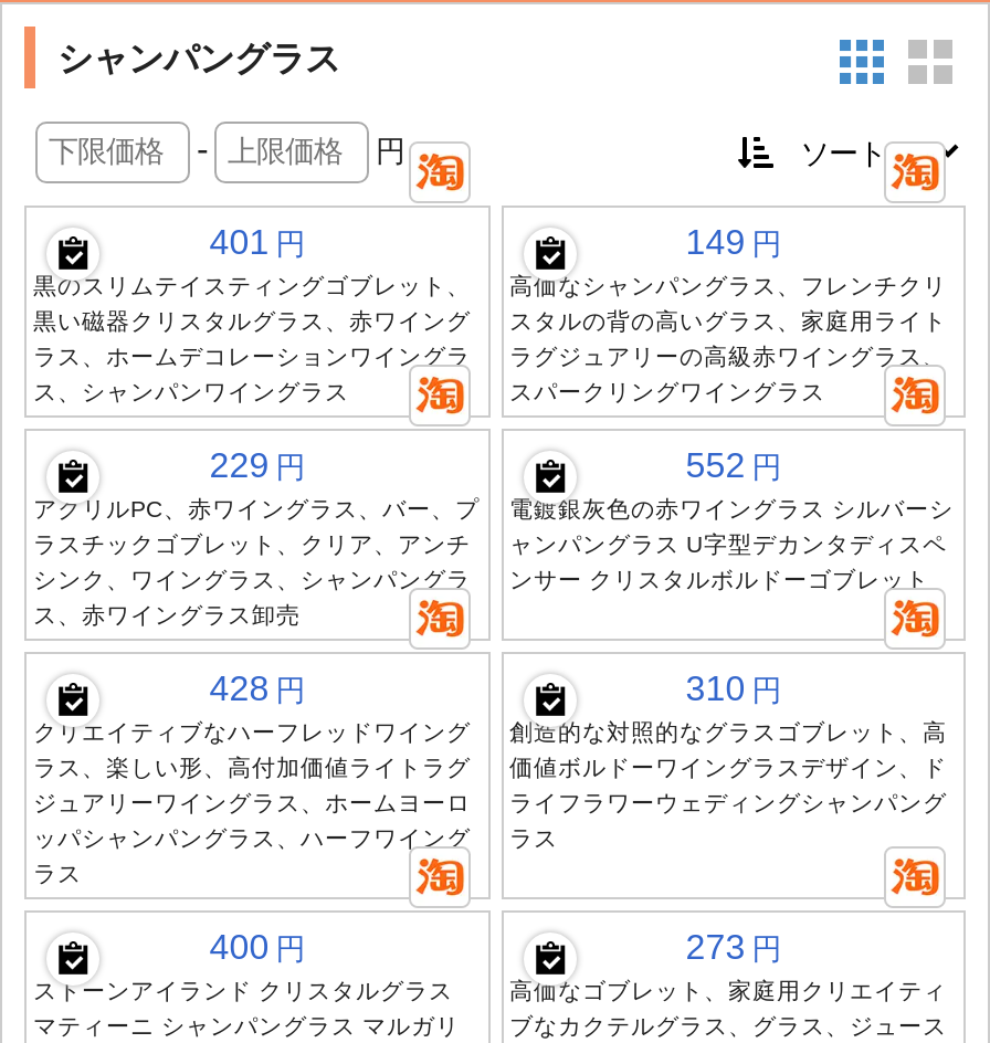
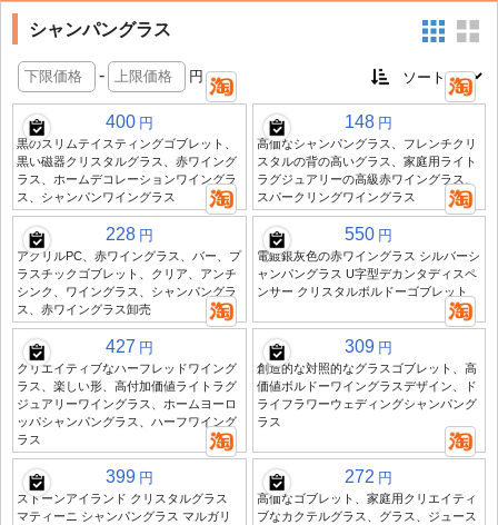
- 401 円
+ 400 円

- 149 円
+ 148 円

- 229 円
+ 228 円

- 552 円
+ 550 円

- 428 円
+ 427 円

- 310 円
+ 309 円

- 400 円
+ 399 円

- 273 円
+ 272 円
